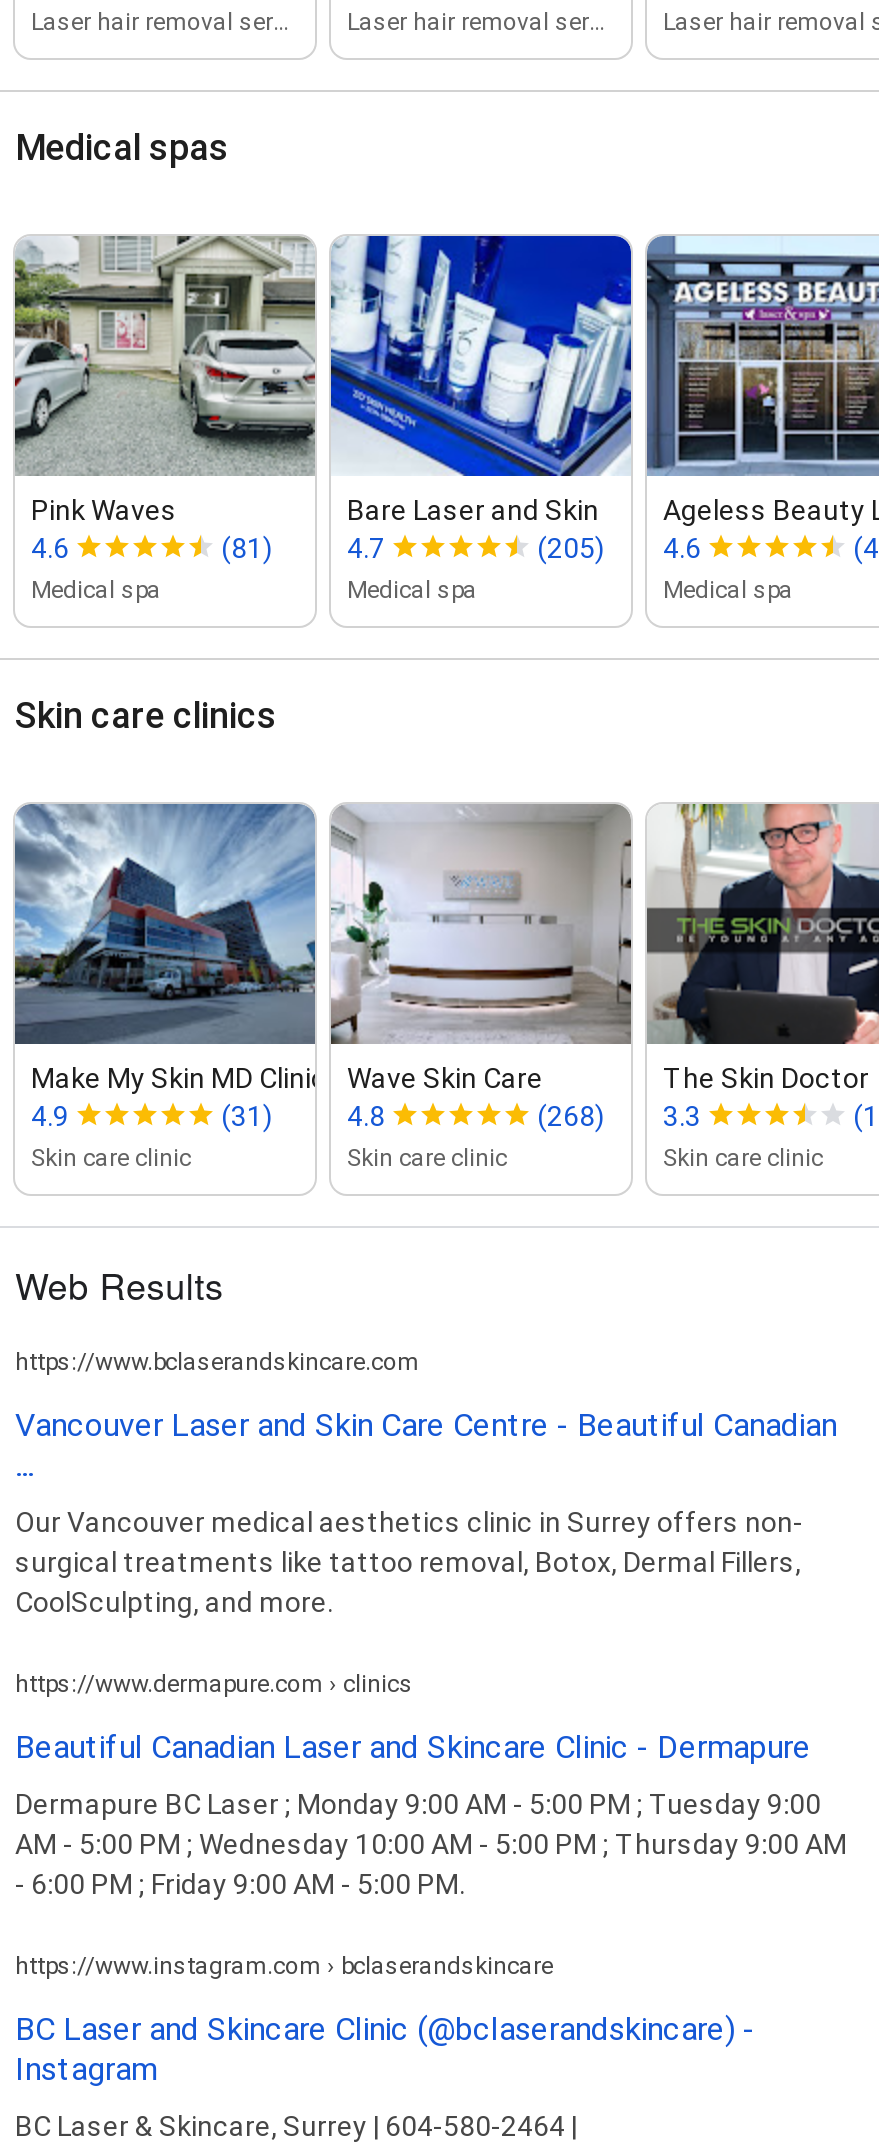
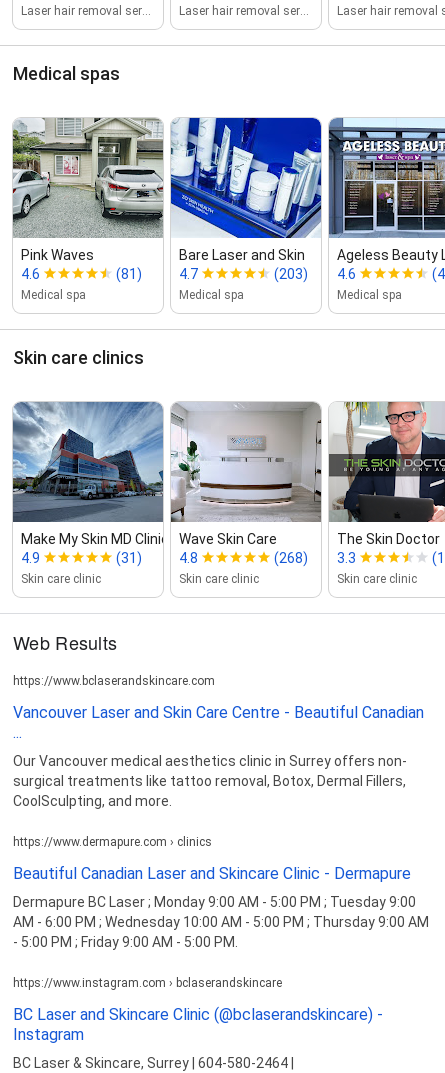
- (205) 4.6
+ (203) 4.6

- AM - 5:00 PM ; Wednesday 10:00 AM - 5:00 PM ; Thursday 9:00 AM
+ AM - 6:00 PM ; Wednesday 10:00 AM - 5:00 PM ; Thursday 9:00 AM

- - 6:00 PM ; Friday 9:00 AM - 5:00 PM.
+ - 5:00 PM ; Friday 9:00 AM - 5:00 PM.
